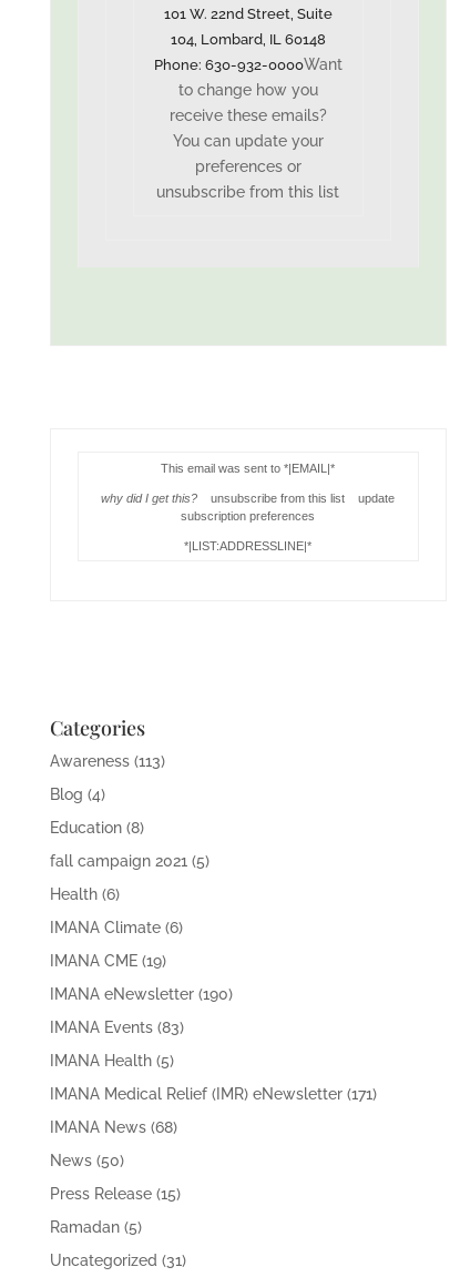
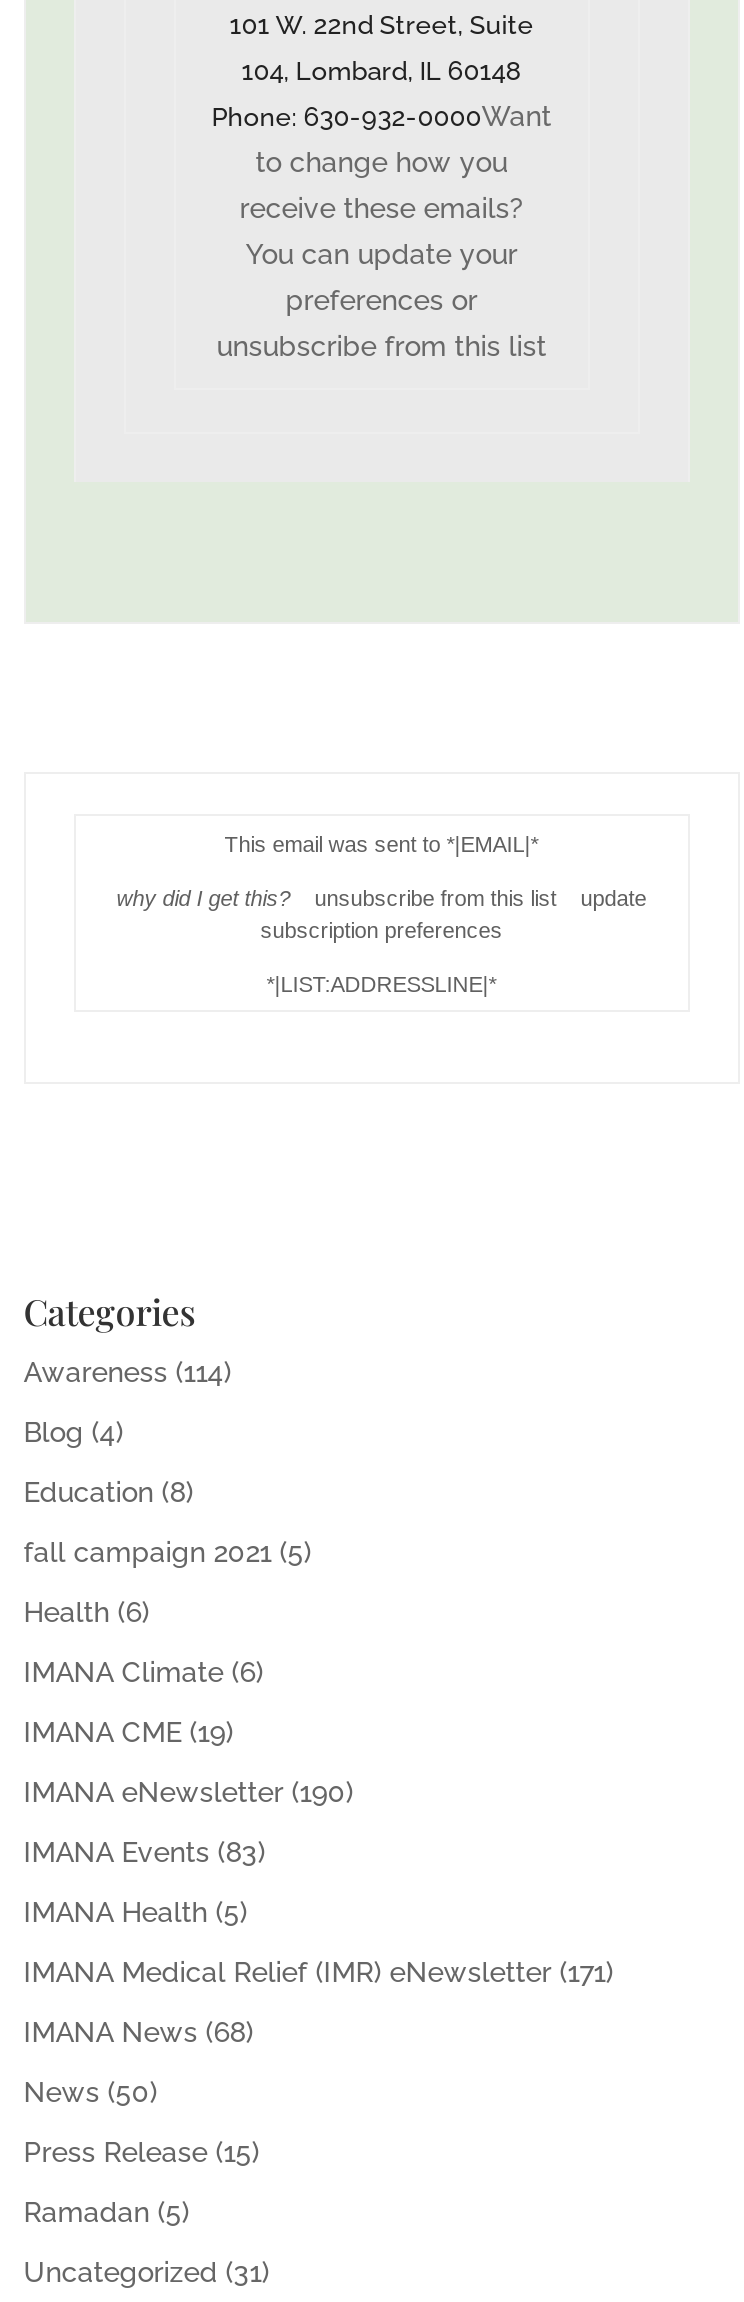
- Awareness (113)
+ Awareness (114)
